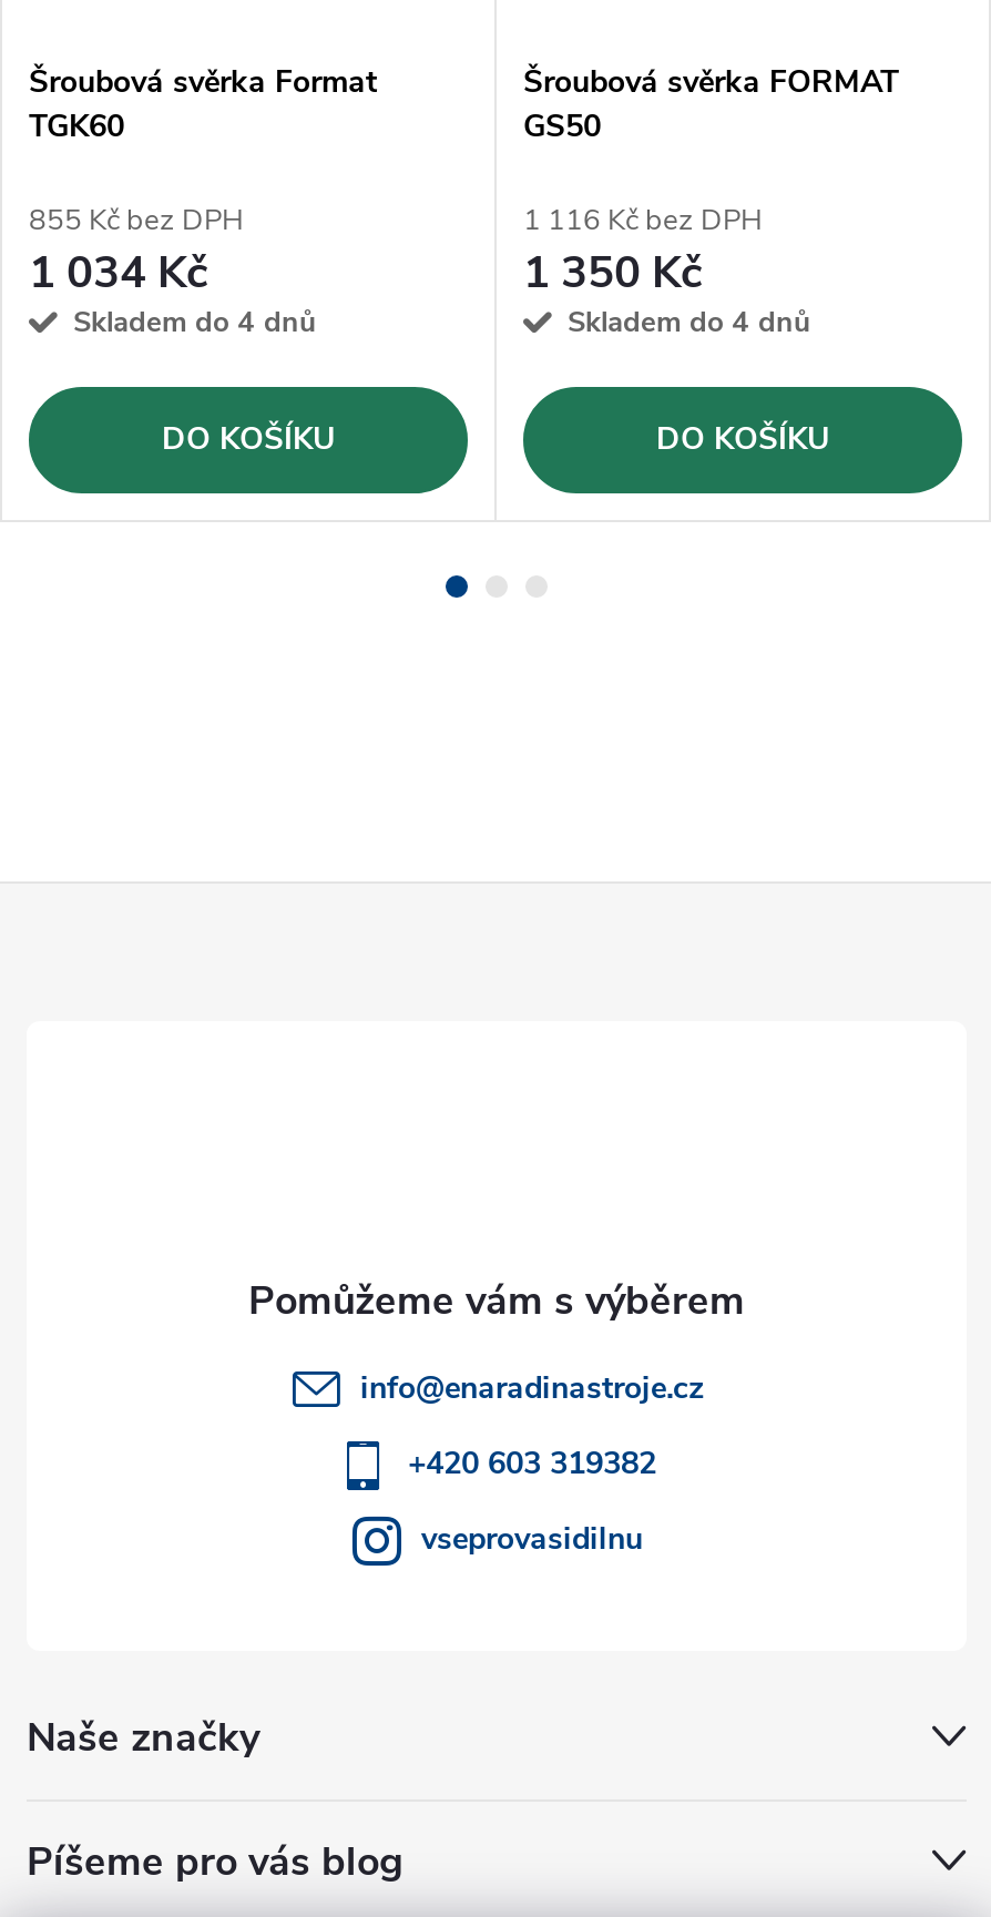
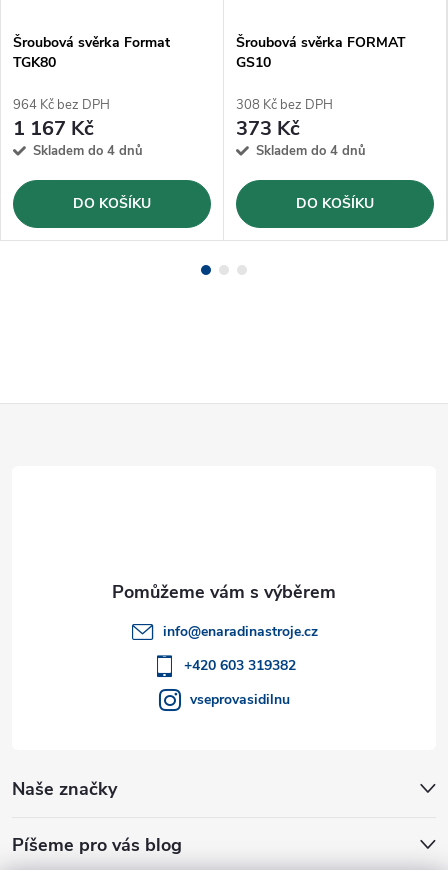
- TGK60
+ TGK80

- GS50
+ GS10

- 855 Kč bez DPH
- 1 034 Kč
+ 964 Kč bez DPH
+ 1 167 Kč

- 1 116 Kč bez DPH
- 1 350 Kč
+ 308 Kč bez DPH
+ 373 Kč
